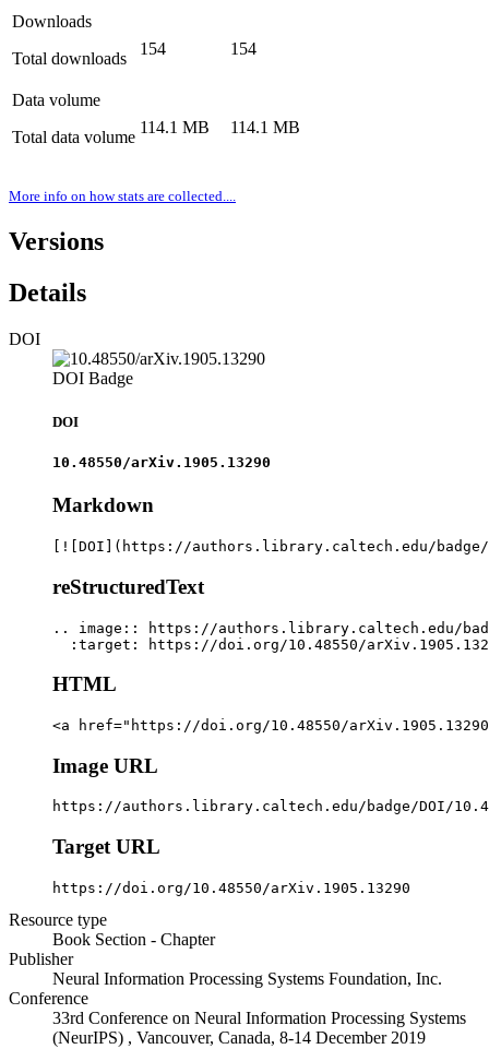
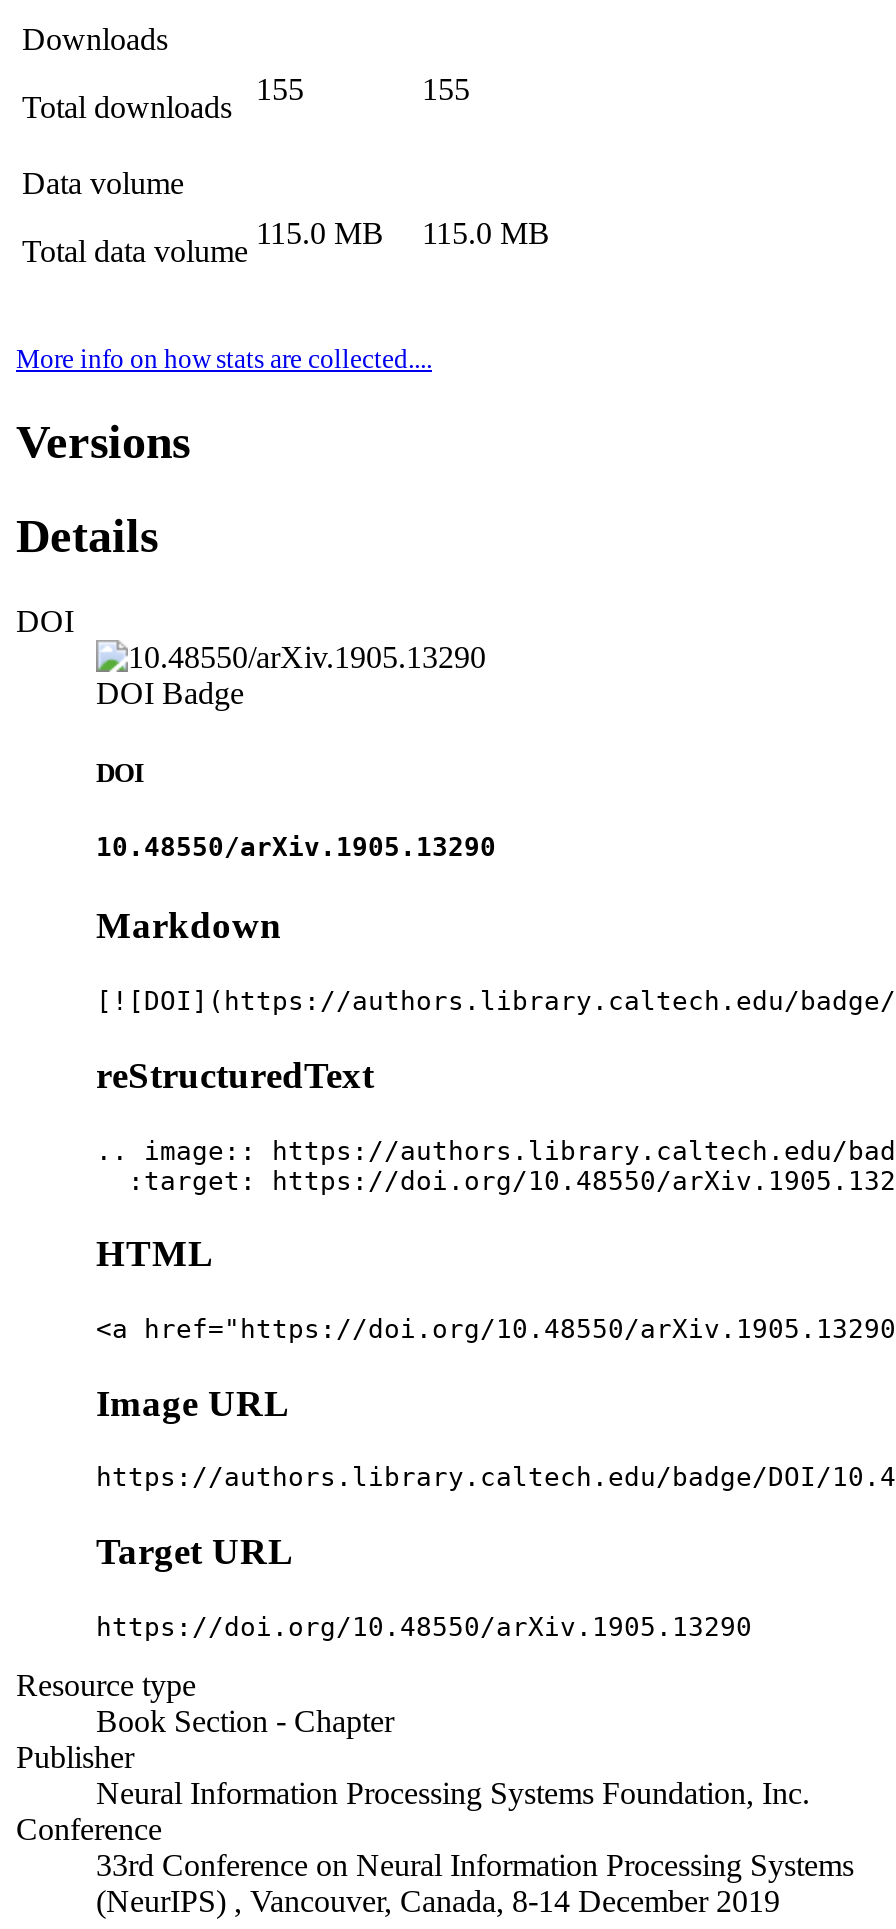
- 154
+ 155

- 154
+ 155

- 114.1 MB
+ 115.0 MB

- 114.1 MB
+ 115.0 MB
